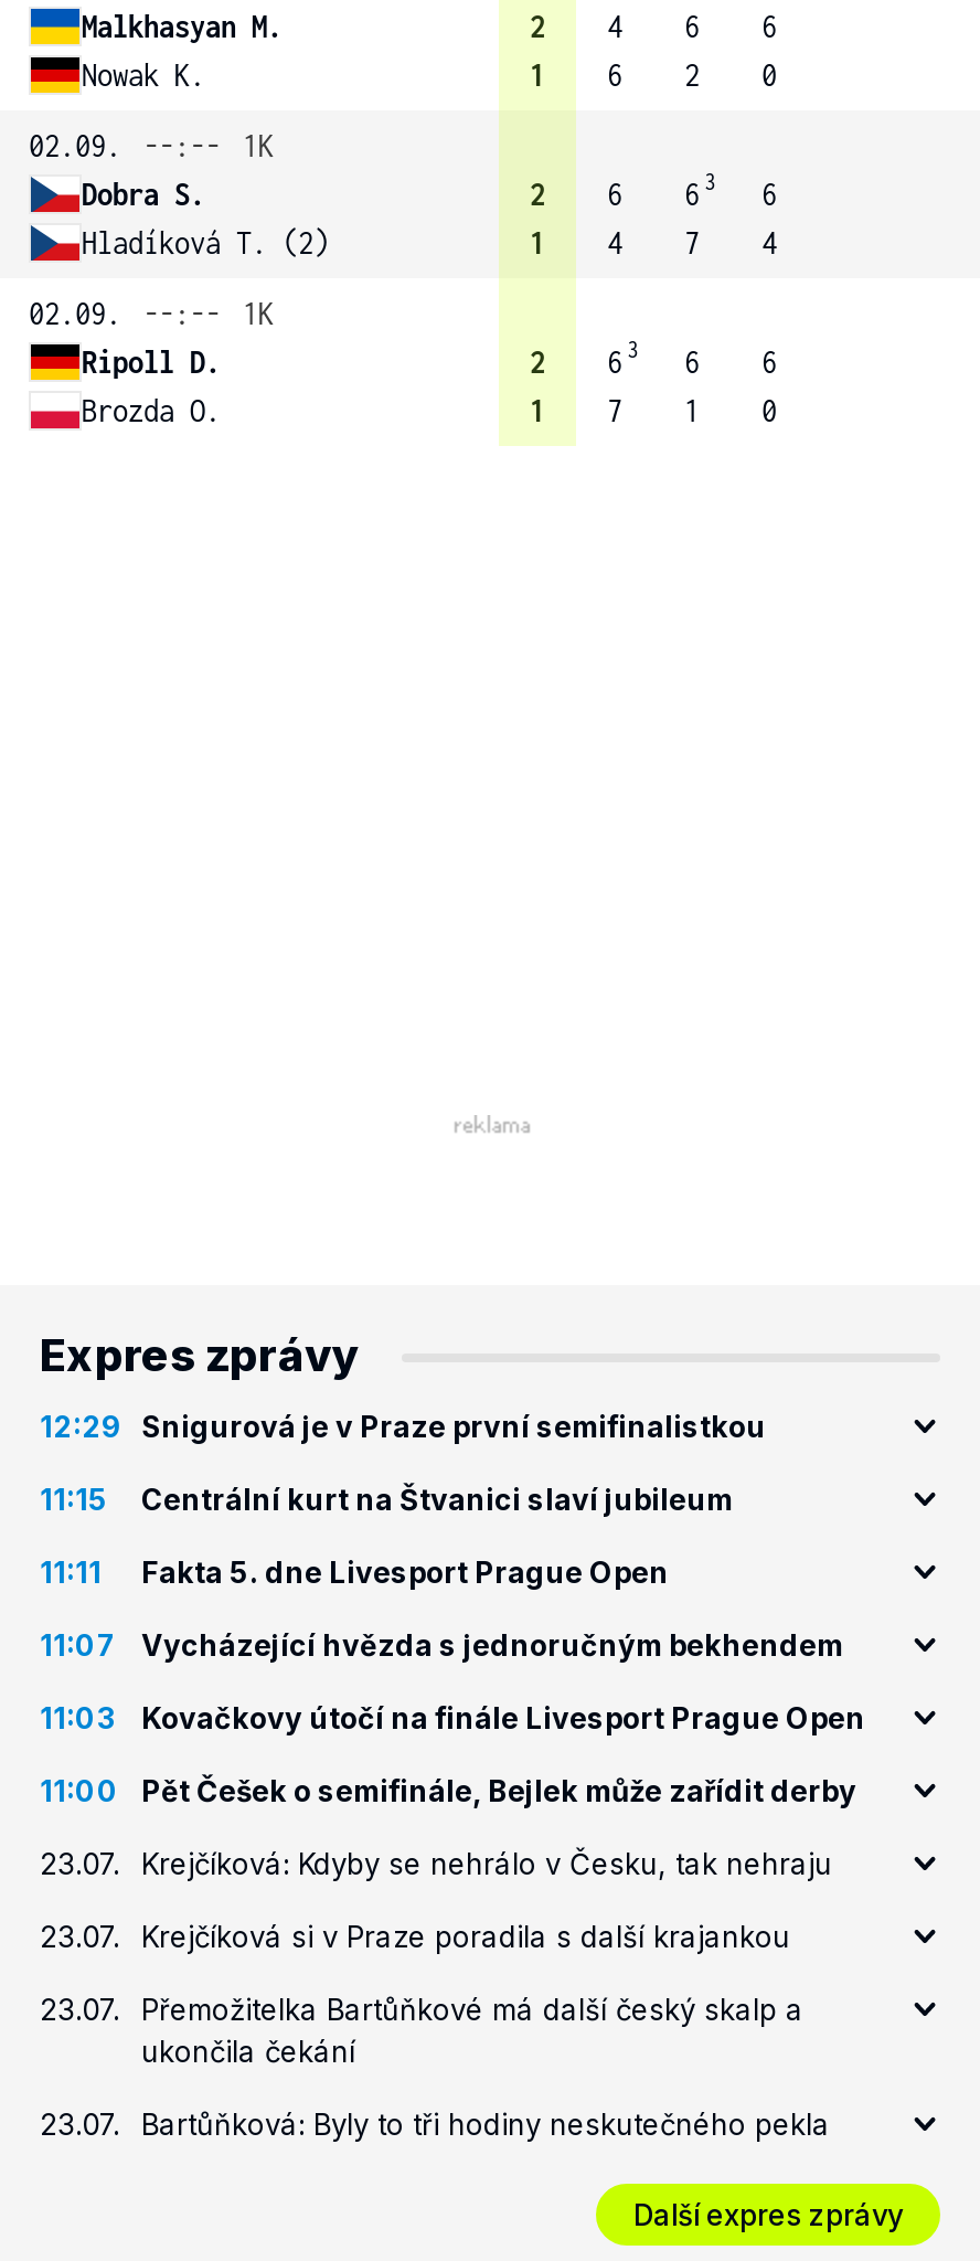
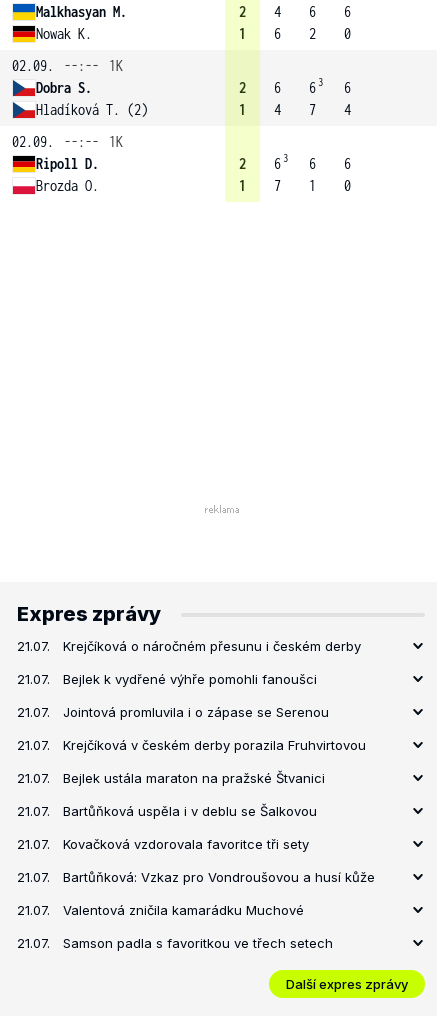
- 12:29 Snigurová je v Praze první semifinalistkou
+ 21.07.
+ Krejčíková o náročném přesunu i českém derby

- 11:15
- Centrální kurt na Štvanici slaví jubileum
+ 21.07.
+ Bejlek k vydřené výhře pomohli fanoušci

- 11:11
- Fakta 5. dne Livesport Prague Open
+ 21.07.
+ Jointová promluvila i o zápase se Serenou

- 11:07
- Vycházející hvězda s jednoručným bekhendem
+ 21.07.
+ Krejčíková v českém derby porazila Fruhvirtovou

- 11:03
- Kovačkovy útočí na finále Livesport Prague Open
+ 21.07.
+ Bejlek ustála maraton na pražské Štvanici

- 11:00
- Pět Češek o semifinále, Bejlek může zařídit derby
+ 21.07.
+ Bartůňková uspěla i v deblu se Šalkovou

- 23.07.
- Krejčíková: Kdyby se nehrálo v Česku, tak nehraju
+ 21.07.
+ Kovačková vzdorovala favoritce tři sety

- 23.07.
- Krejčíková si v Praze poradila s další krajankou
+ 21.07.
+ Bartůňková: Vzkaz pro Vondroušovou a husí kůže

- 23.07.
- Přemožitelka Bartůňkové má další český skalp a
- ukončila čekání
+ 21.07.
+ Valentová zničila kamarádku Muchové

- 23.07.
- Bartůňková: Byly to tři hodiny neskutečného pekla
+ 21.07.
+ Samson padla s favoritkou ve třech setech
